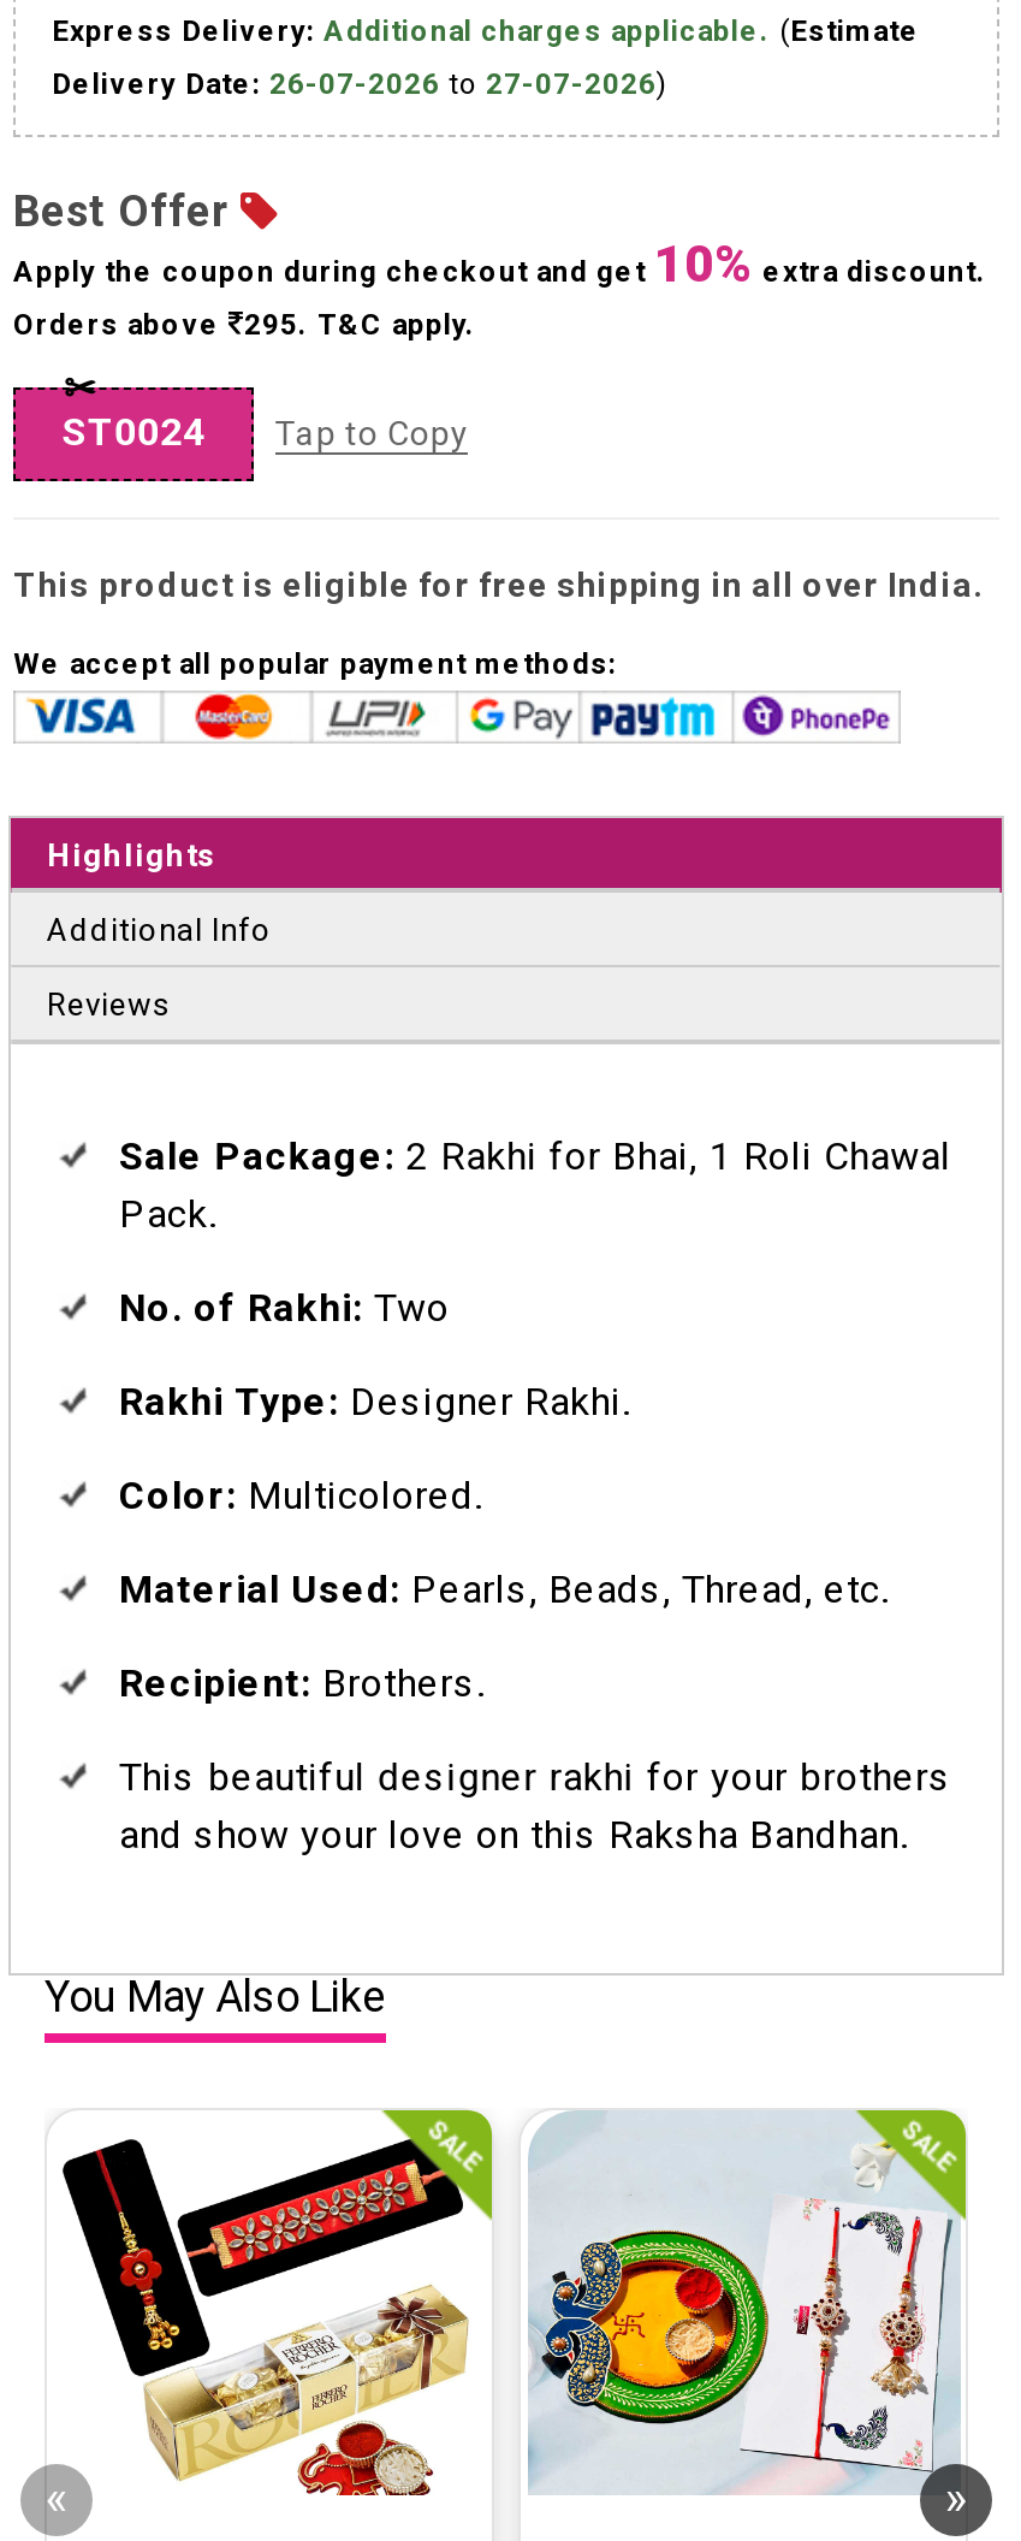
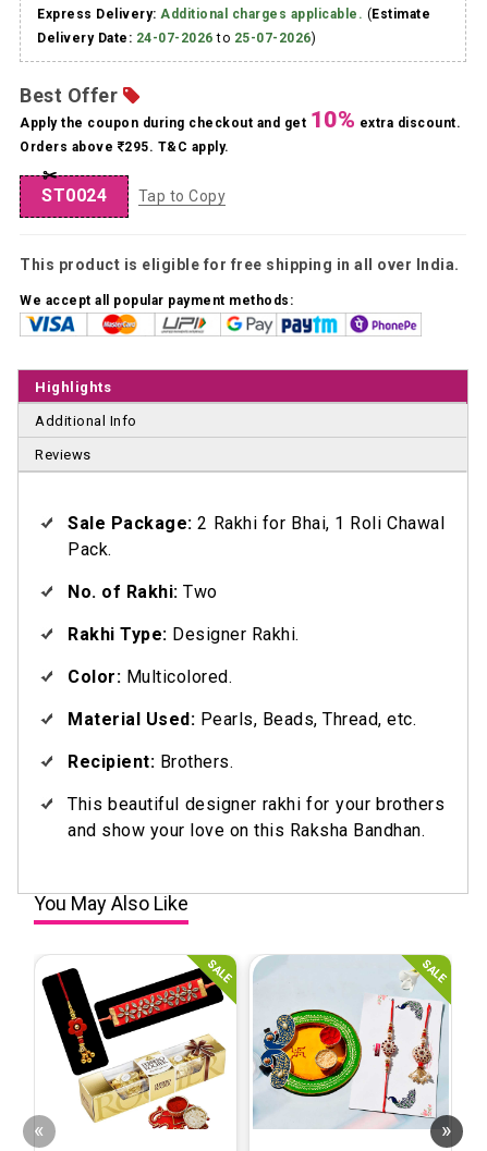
- Delivery Date: 26-07-2026 to 27-07-2026)
+ Delivery Date: 24-07-2026 to 25-07-2026)
